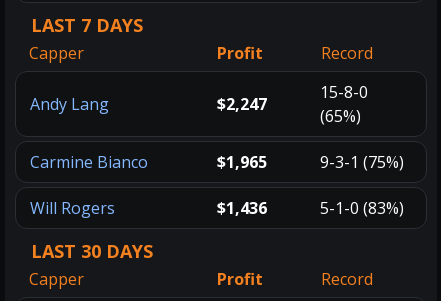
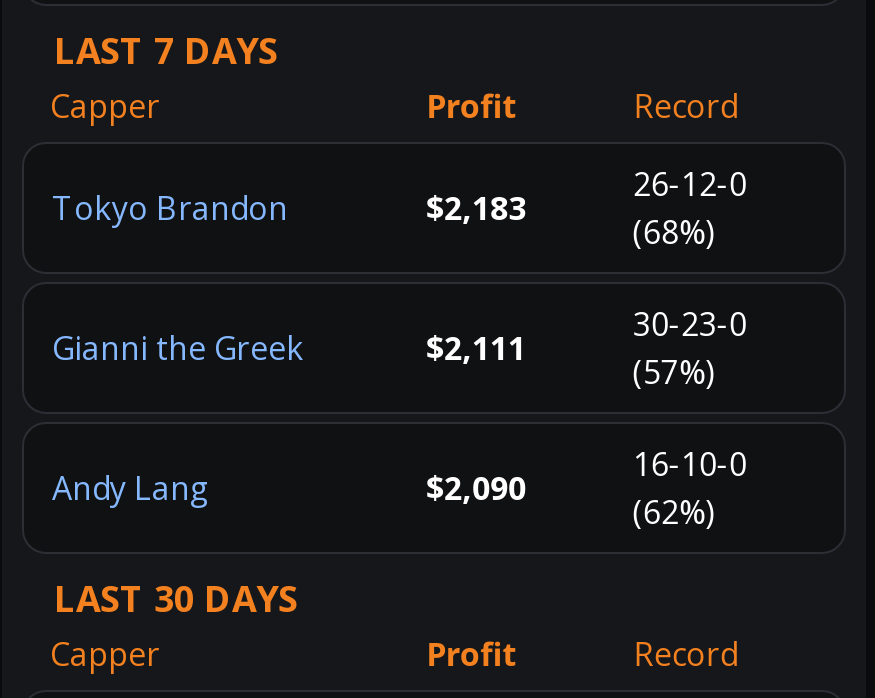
+ Tokyo Brandon
+ $2,183

+ 26-12-0
+ (68%)
+ Gianni the Greek
+ $2,111

+ 30-23-0
+ (57%)

- 15-8-0
- (65%)
- Carmine Bianco
- $1,965
- 9-3-1 (75%)
- Will Rogers
- $1,436
- 5-1-0 (83%)
+ 16-10-0
+ (62%)

moved down: Andy Lang

- $2,247
+ $2,090
